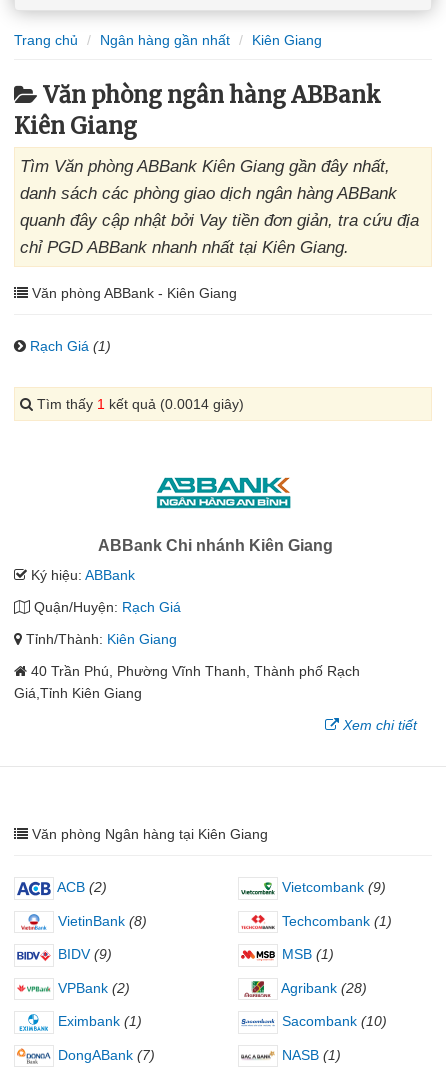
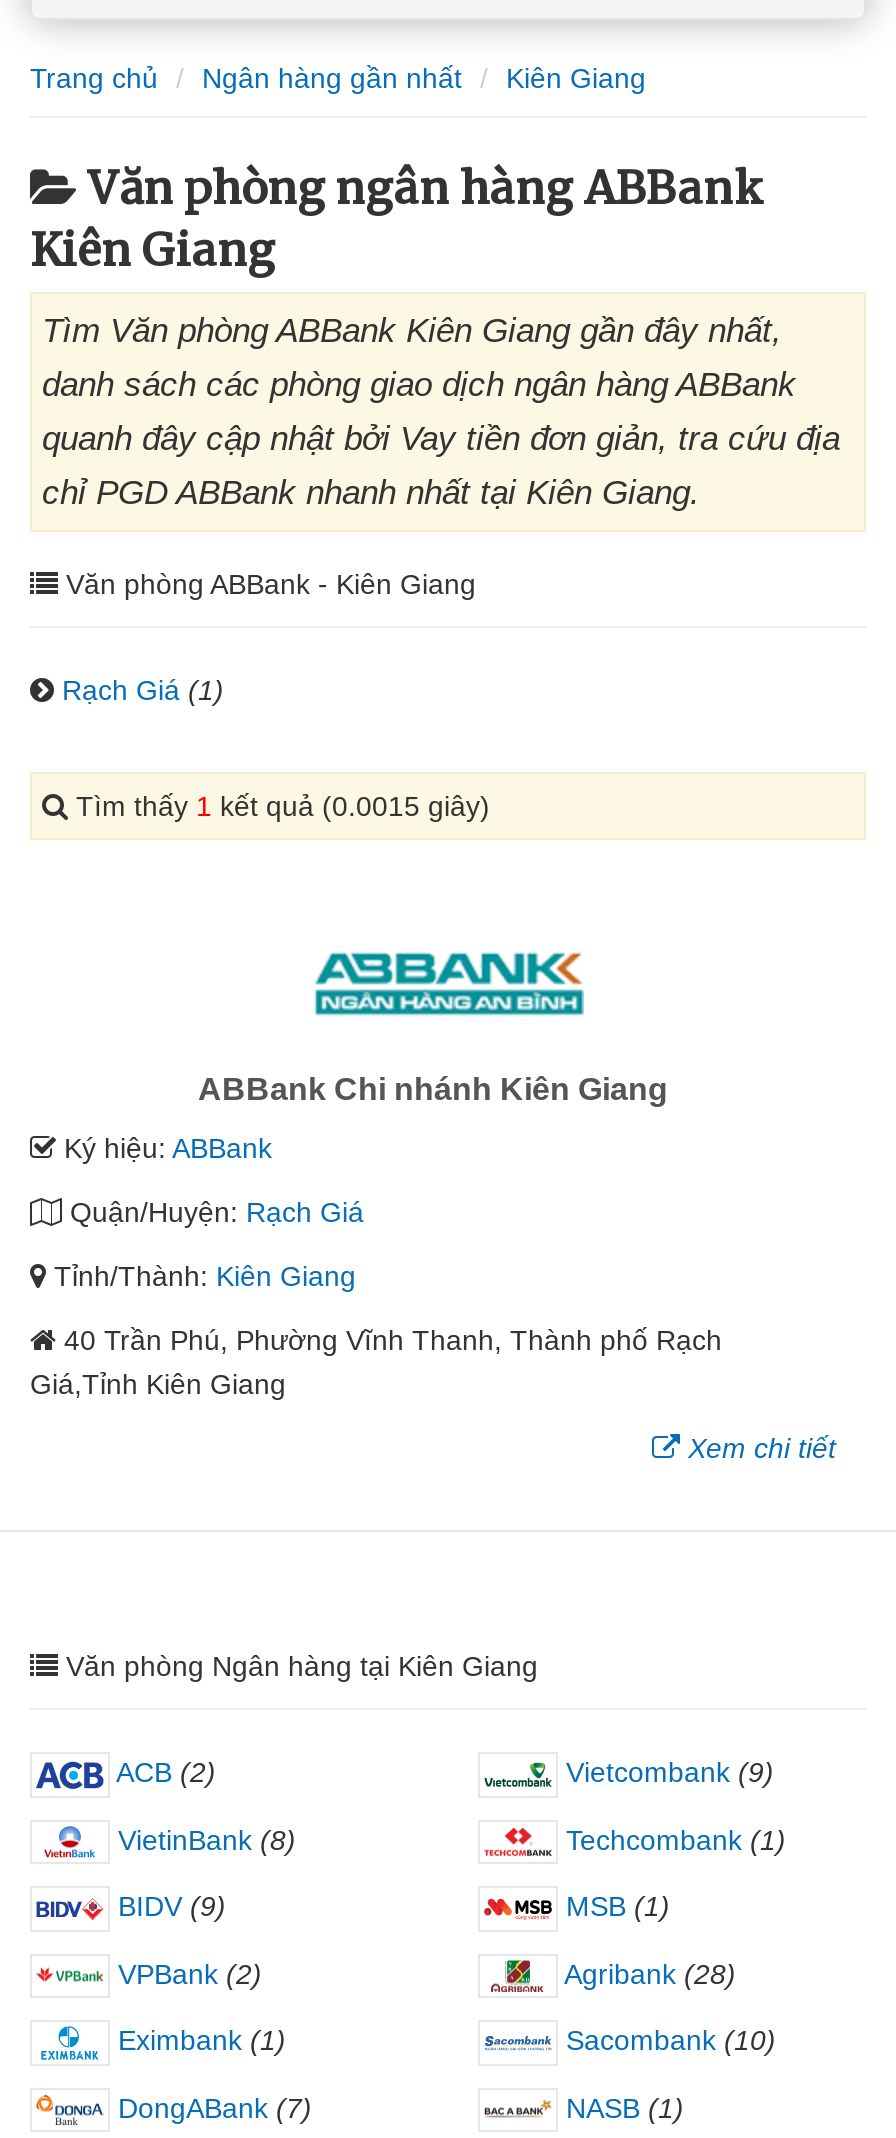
- Tìm thấy 1 kết quả (0.0014 giây)
+ Tìm thấy 1 kết quả (0.0015 giây)
